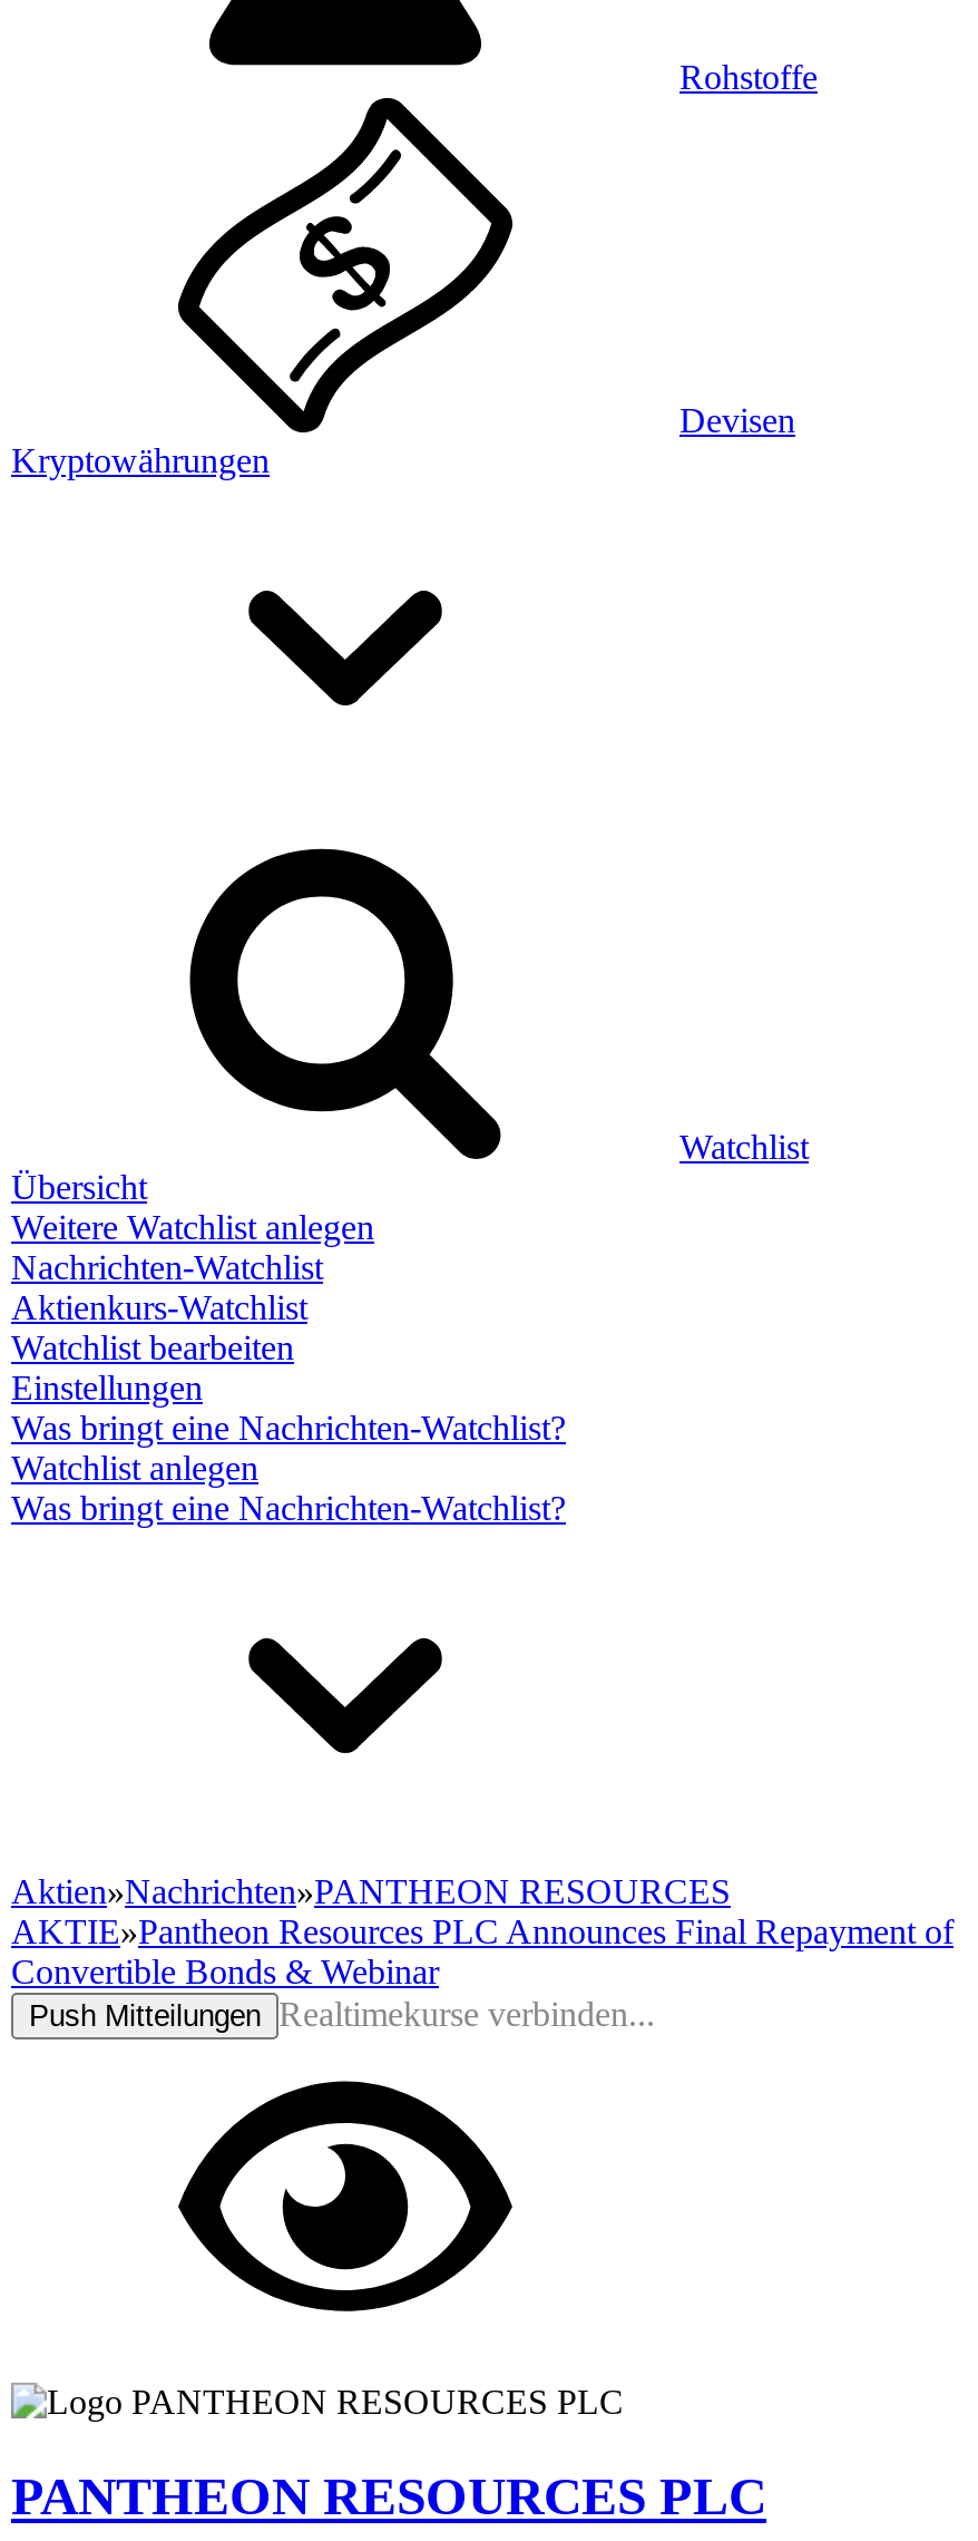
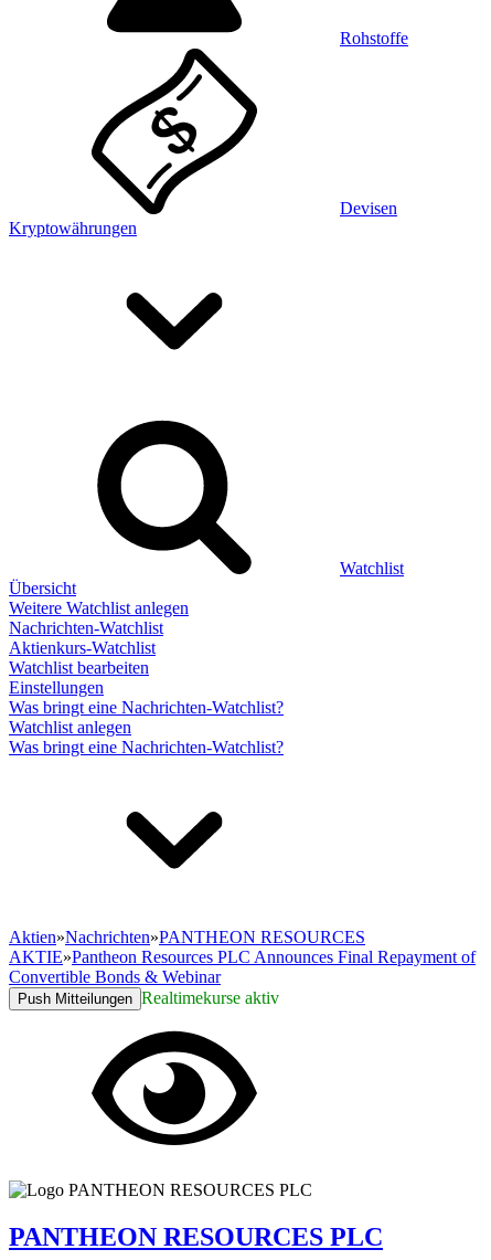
- Push Mitteilungen Realtimekurse verbinden...
+ Push Mitteilungen Realtimekurse aktiv
